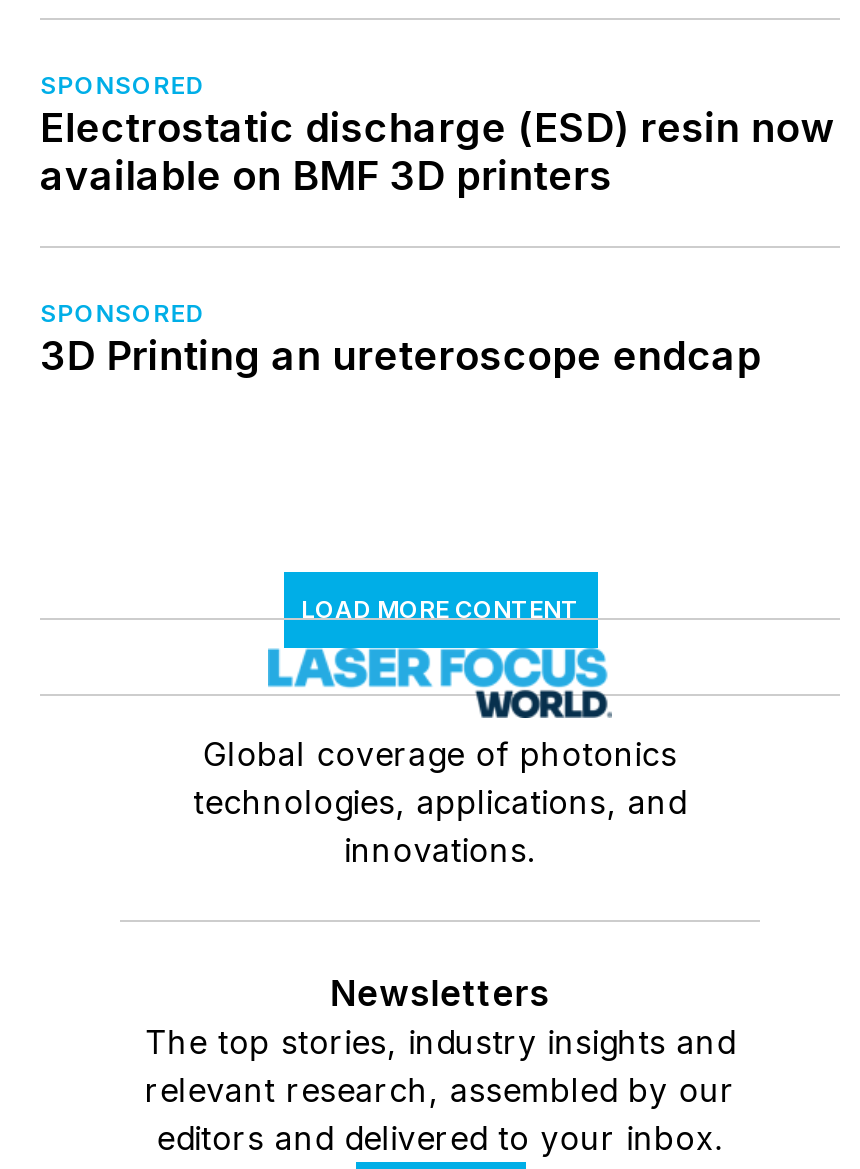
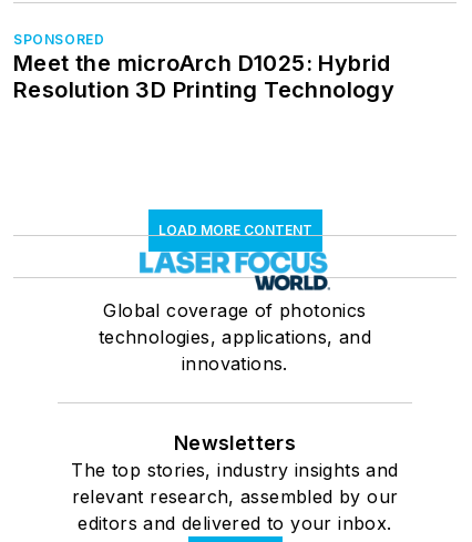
- Electrostatic discharge (ESD) resin now
- available on BMF 3D printers
- SPONSORED
- 3D Printing an ureteroscope endcap
+ Meet the microArch D1025: Hybrid
+ Resolution 3D Printing Technology
